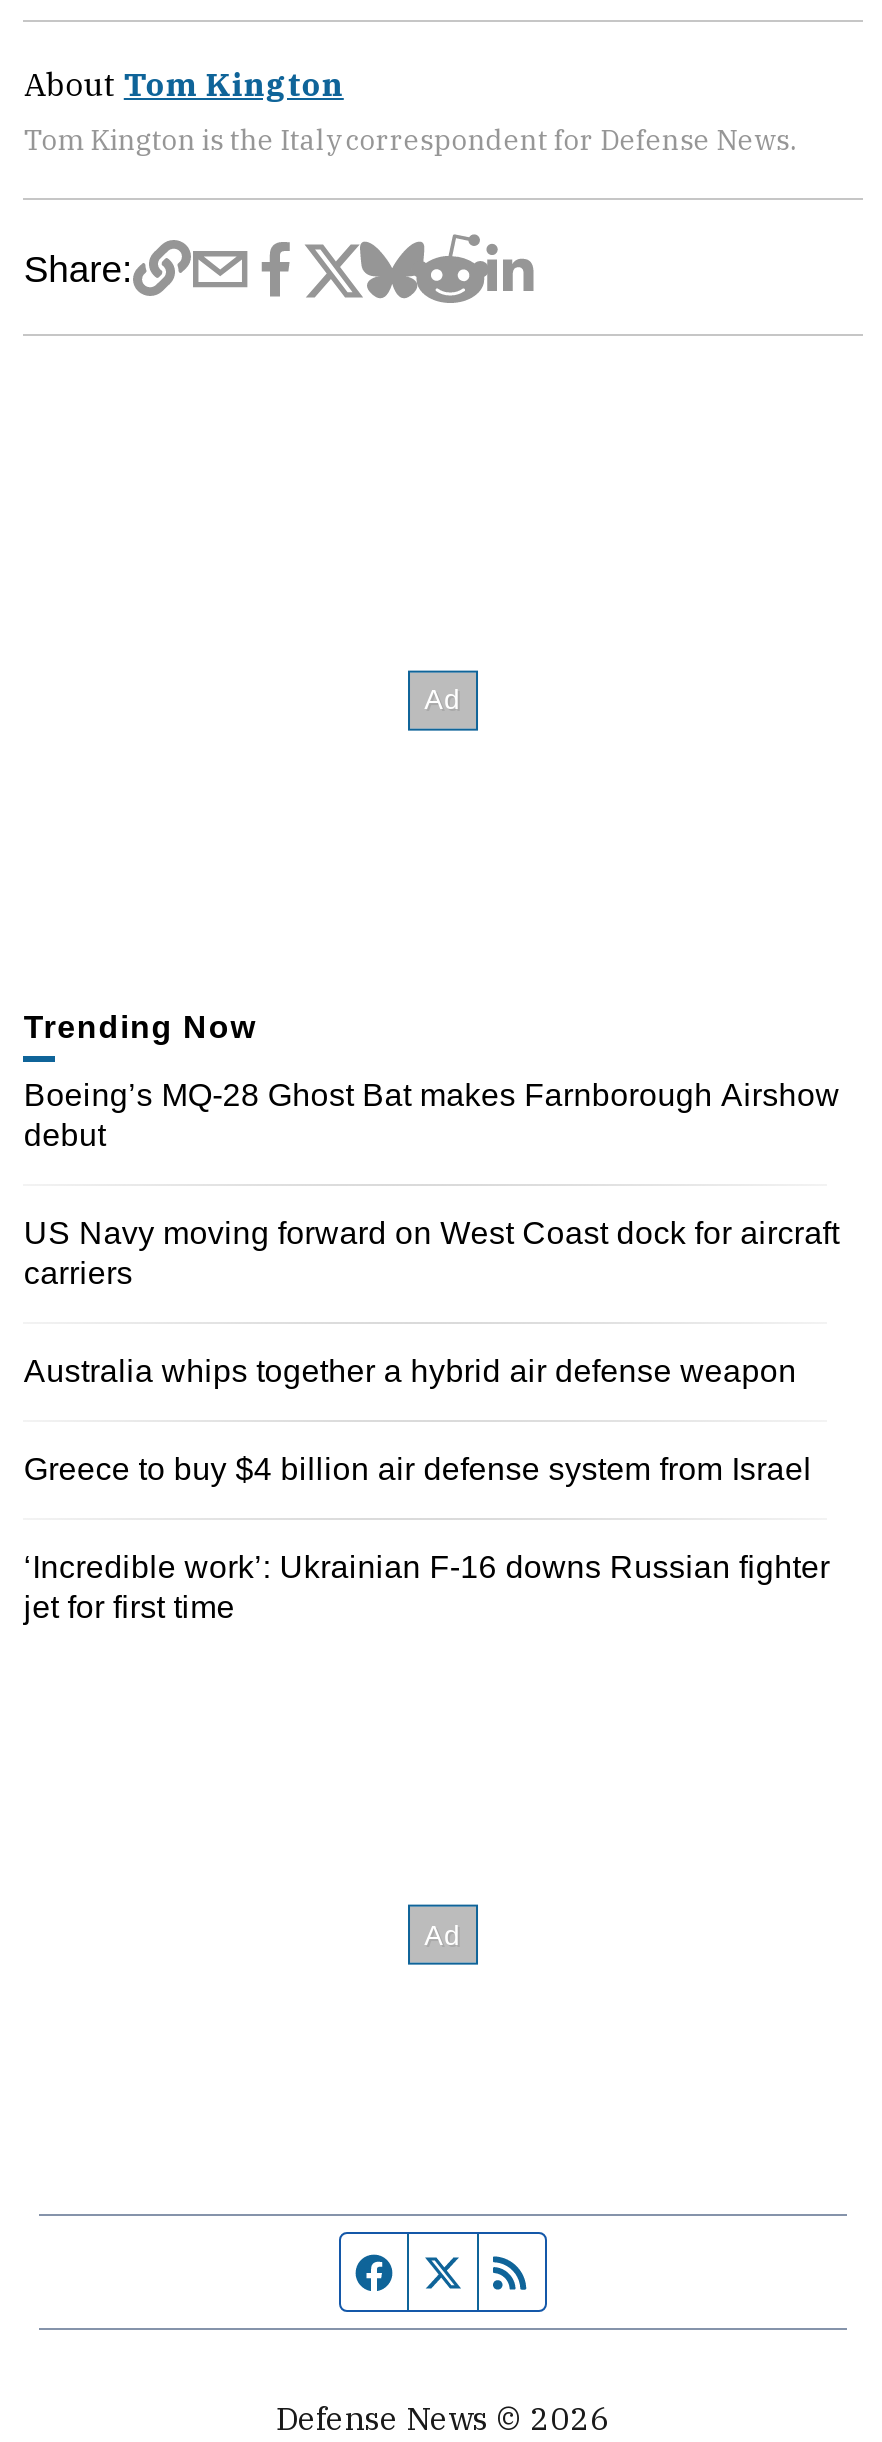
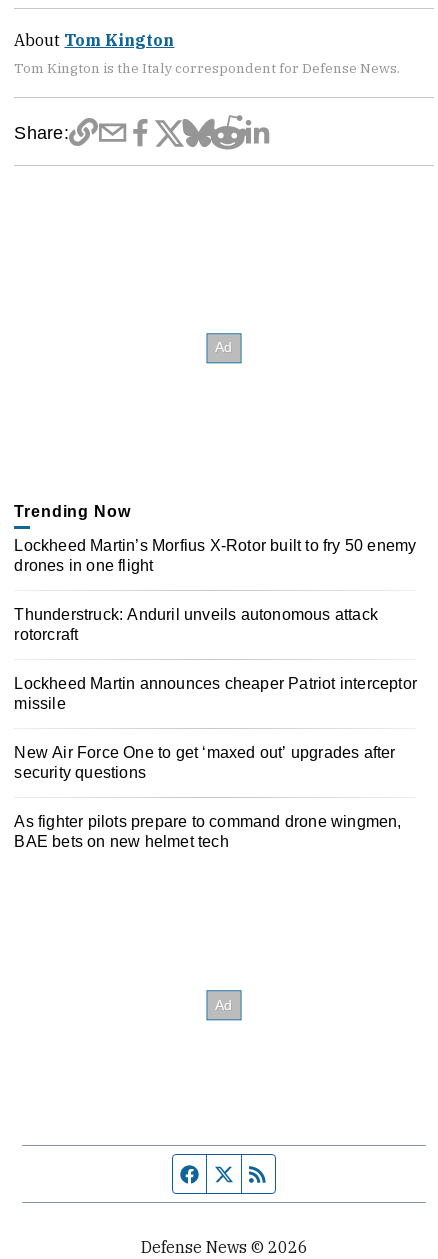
- Boeing’s MQ-28 Ghost Bat makes Farnborough Airshow
- debut
+ Lockheed Martin’s Morfius X-Rotor built to fry 50 enemy
+ drones in one flight

- US Navy moving forward on West Coast dock for aircraft
- carriers
+ Thunderstruck: Anduril unveils autonomous attack
+ rotorcraft

- Australia whips together a hybrid air defense weapon
+ Lockheed Martin announces cheaper Patriot interceptor
+ missile

- Greece to buy $4 billion air defense system from Israel
+ New Air Force One to get ‘maxed out’ upgrades after
+ security questions

- ‘Incredible work’: Ukrainian F-16 downs Russian fighter
- jet for first time
+ As fighter pilots prepare to command drone wingmen,
+ BAE bets on new helmet tech
